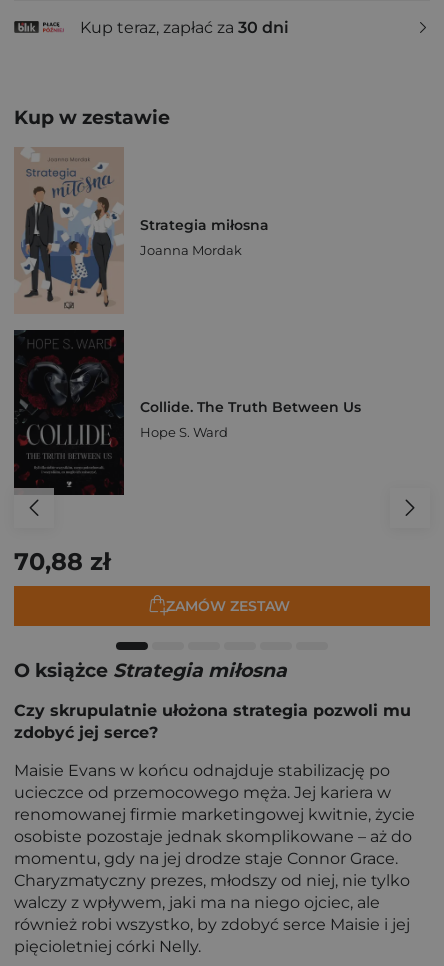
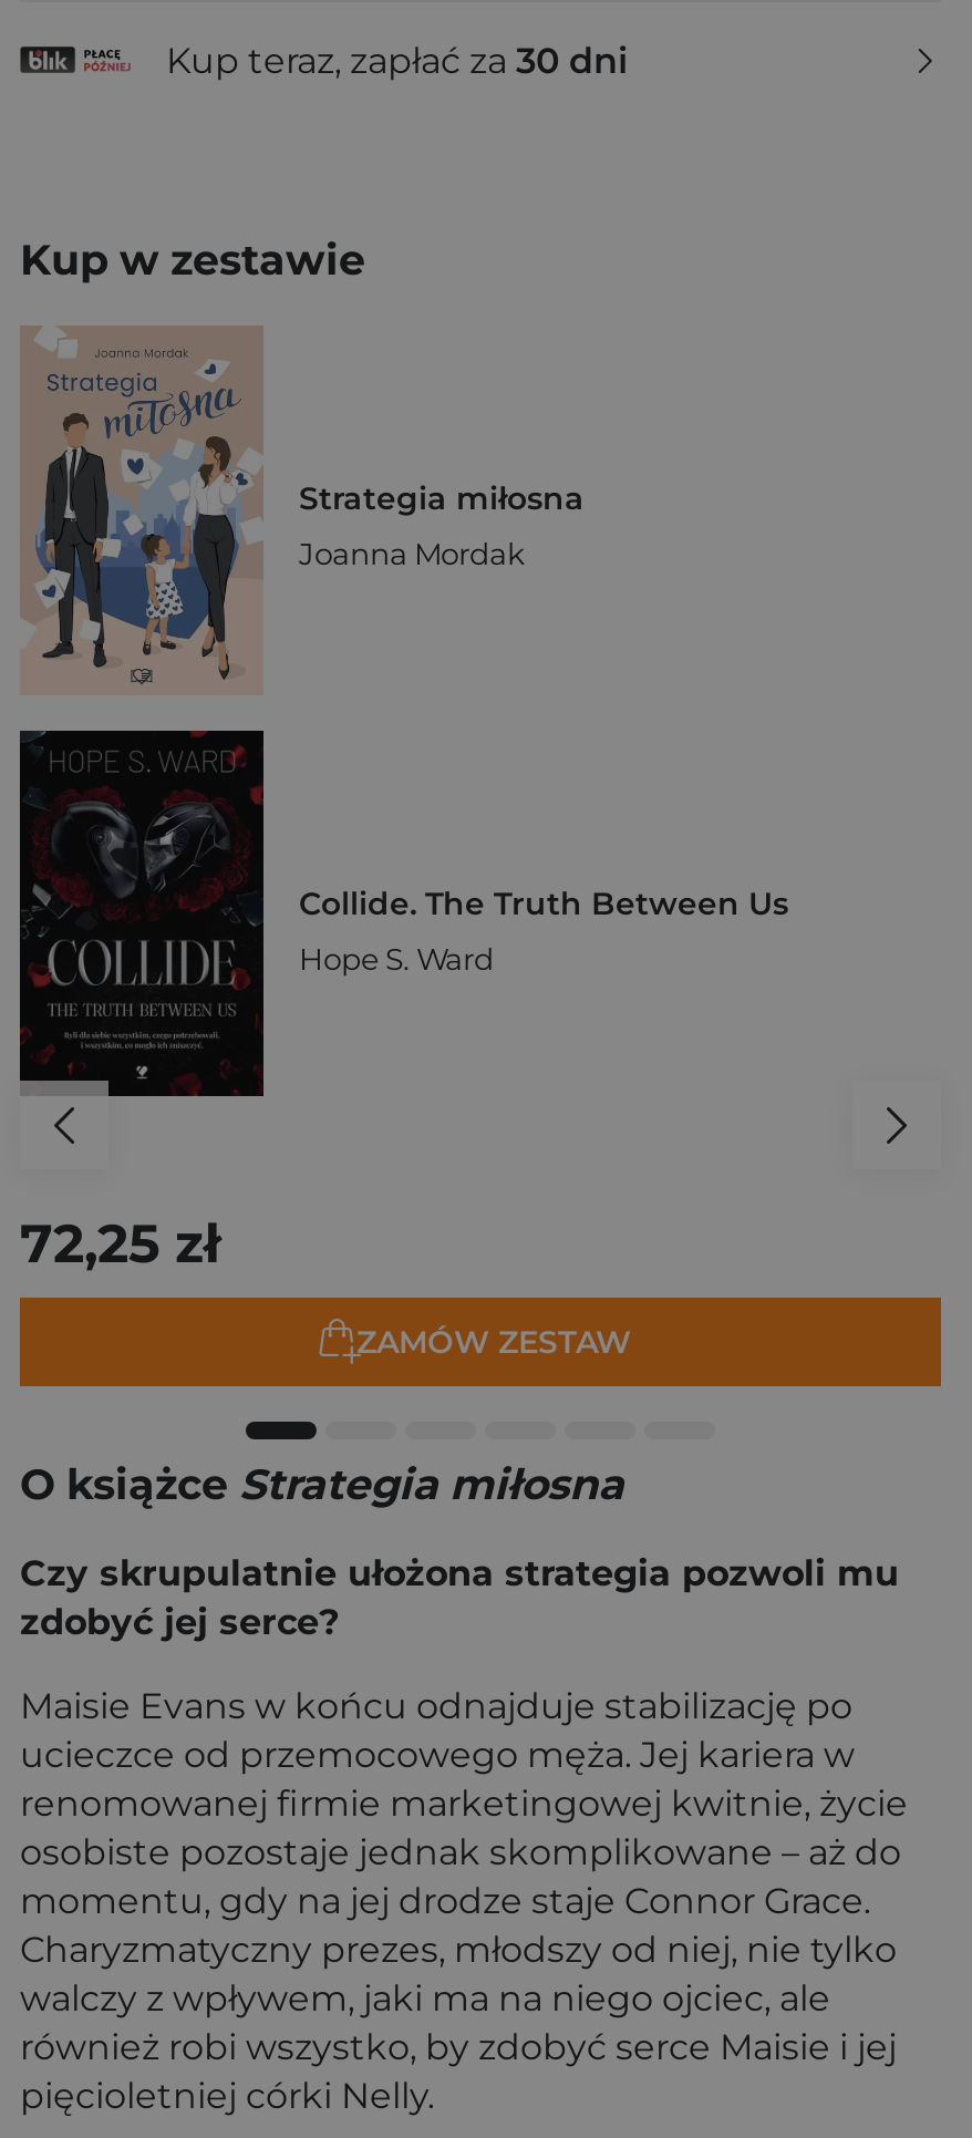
- 70,88 zł
+ 72,25 zł
